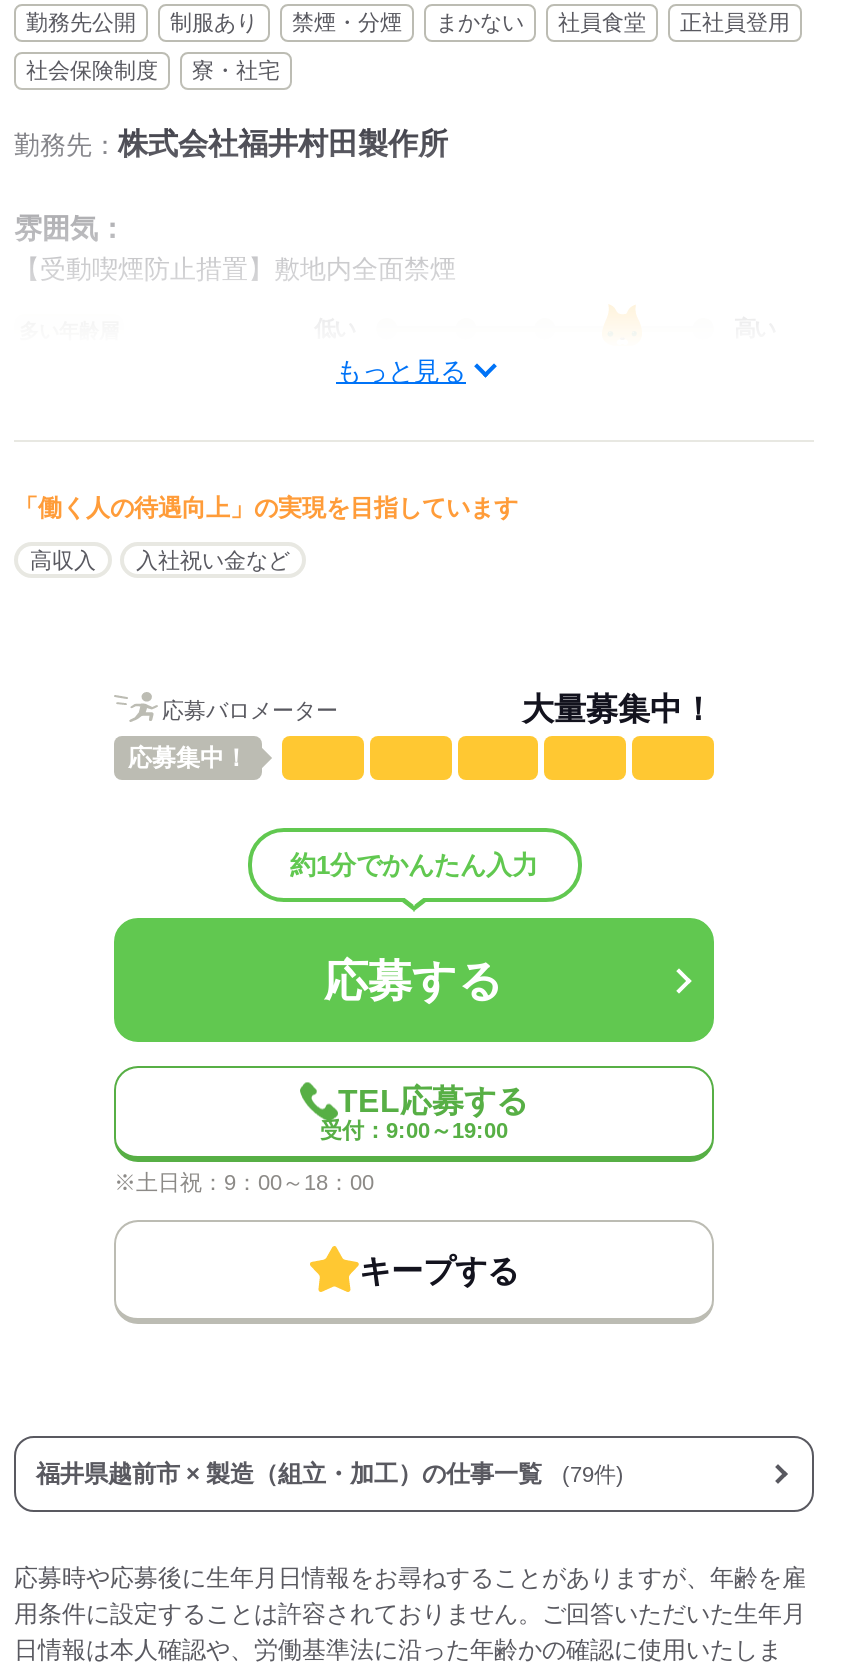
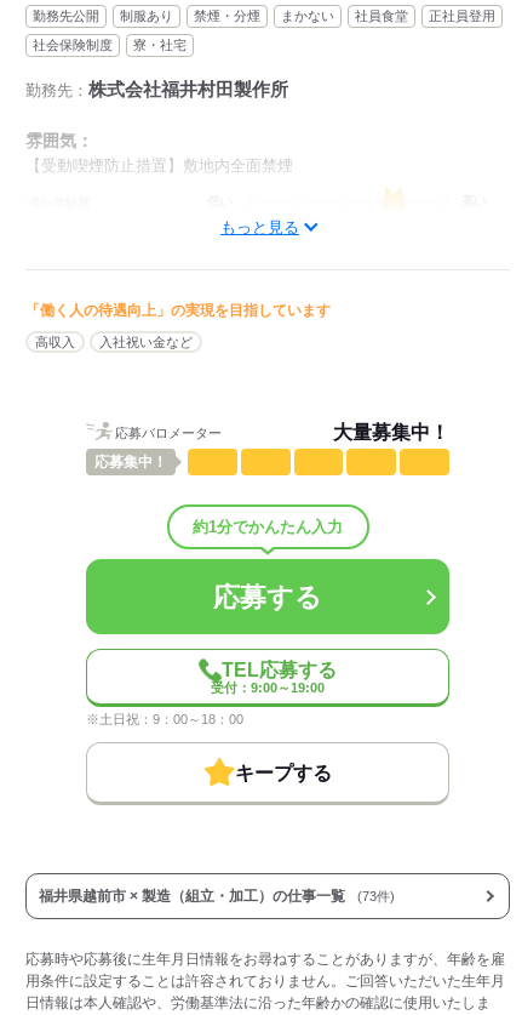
- 福井県越前市 × 製造（組立・加工）の仕事一覧 (79件)
+ 福井県越前市 × 製造（組立・加工）の仕事一覧 (73件)
